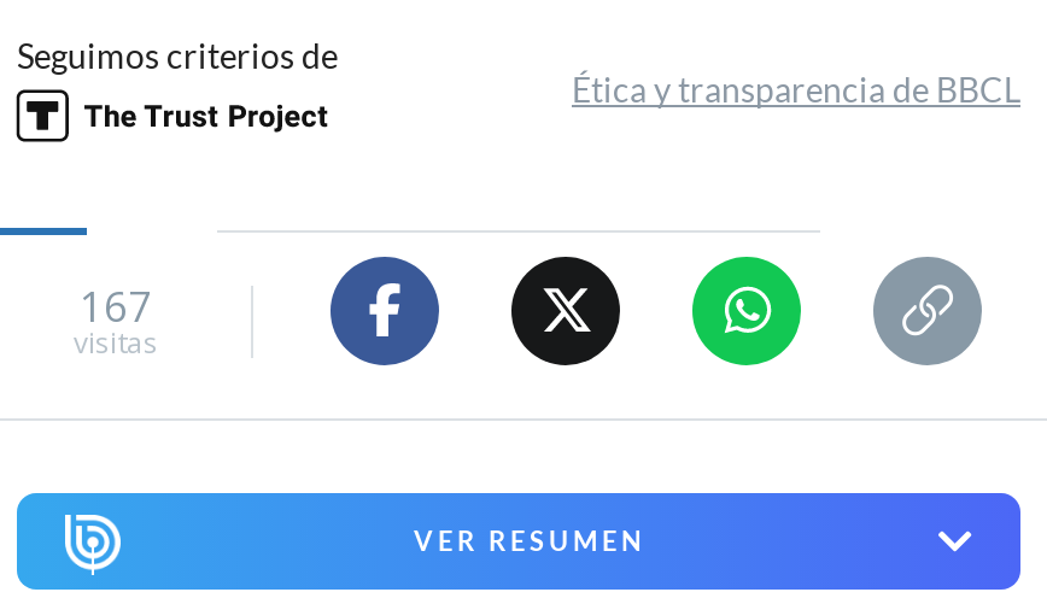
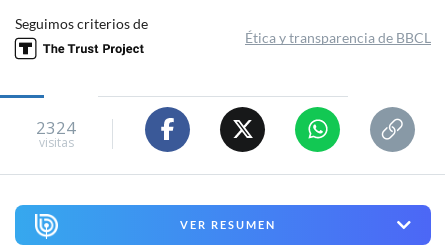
- 167
+ 2324
